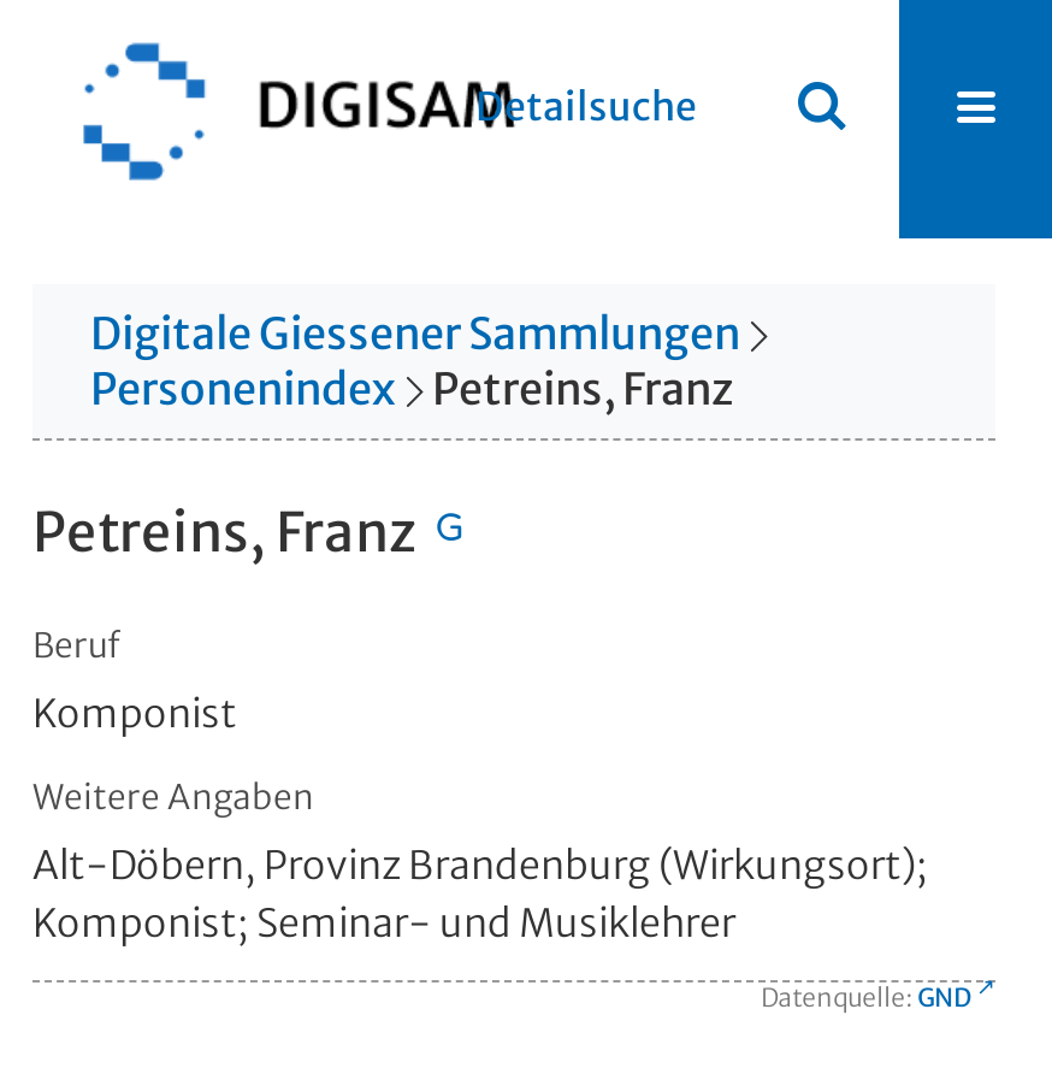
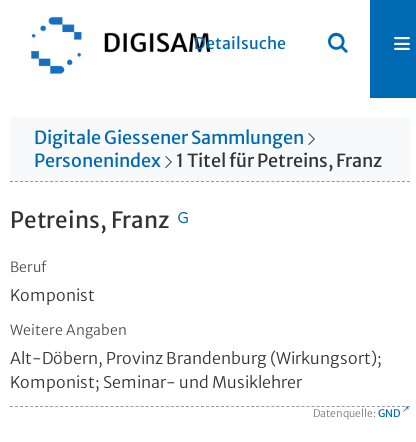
- Petreins, Franz
+ 1 Titel für Petreins, Franz
